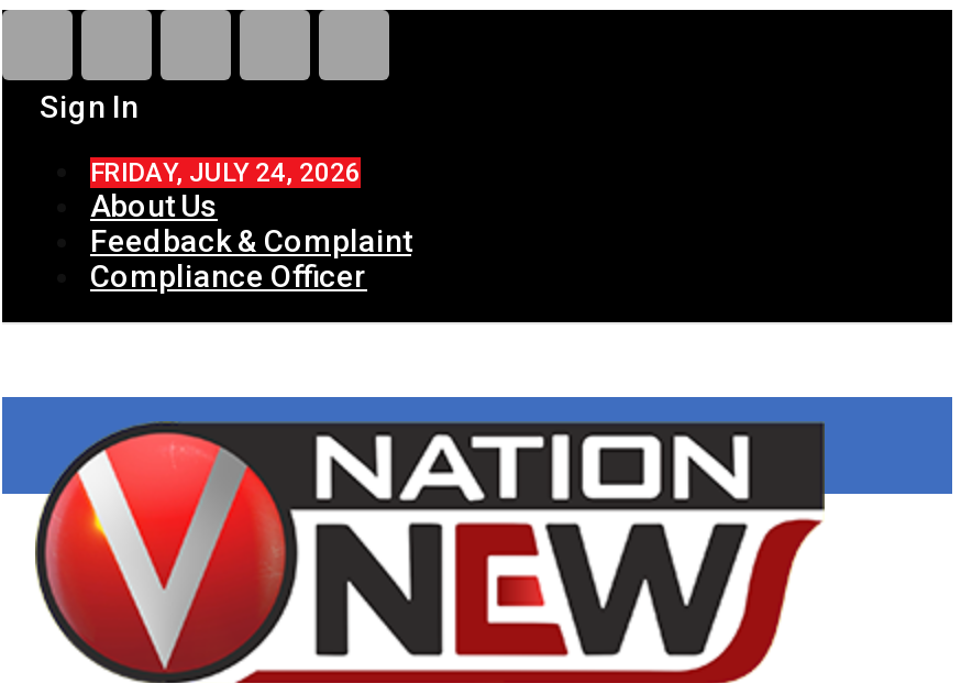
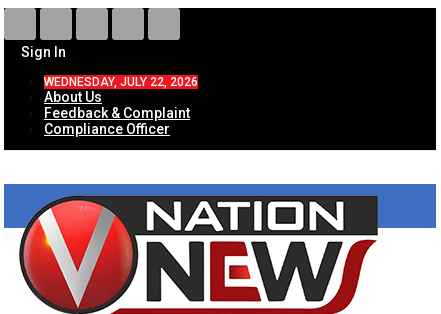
- FRIDAY, JULY 24, 2026
+ WEDNESDAY, JULY 22, 2026
